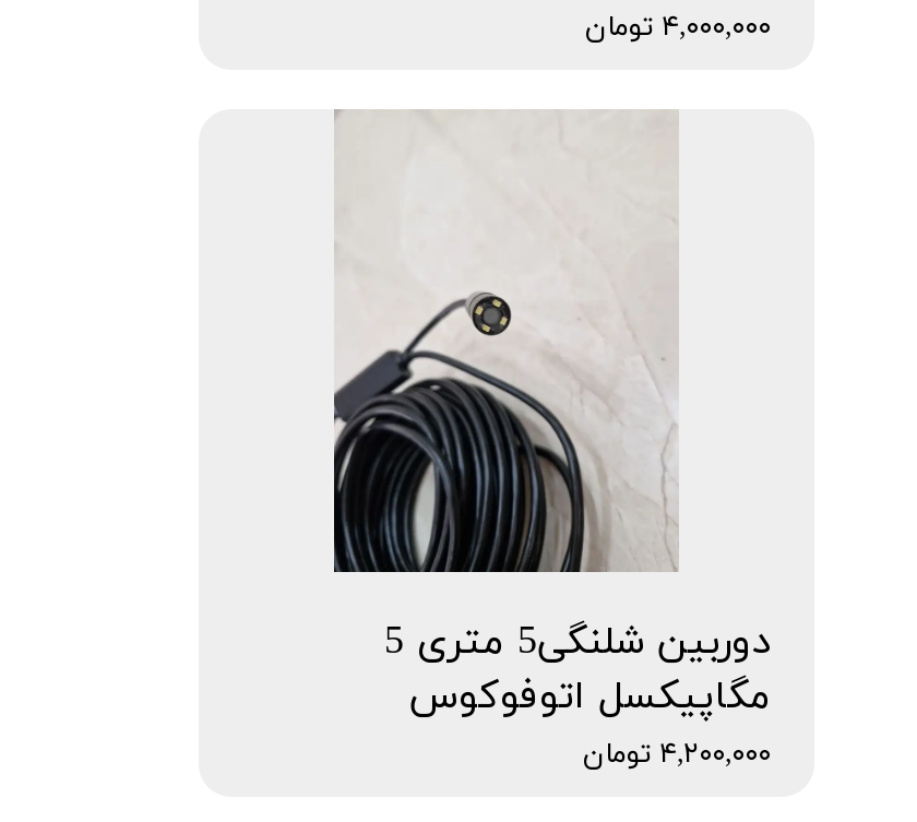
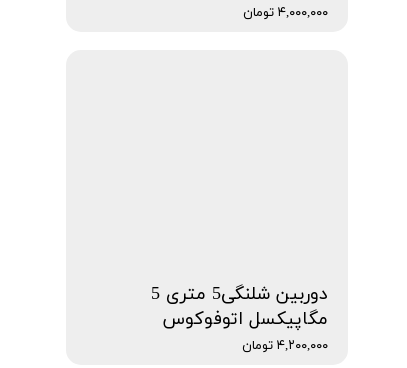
- [image]
